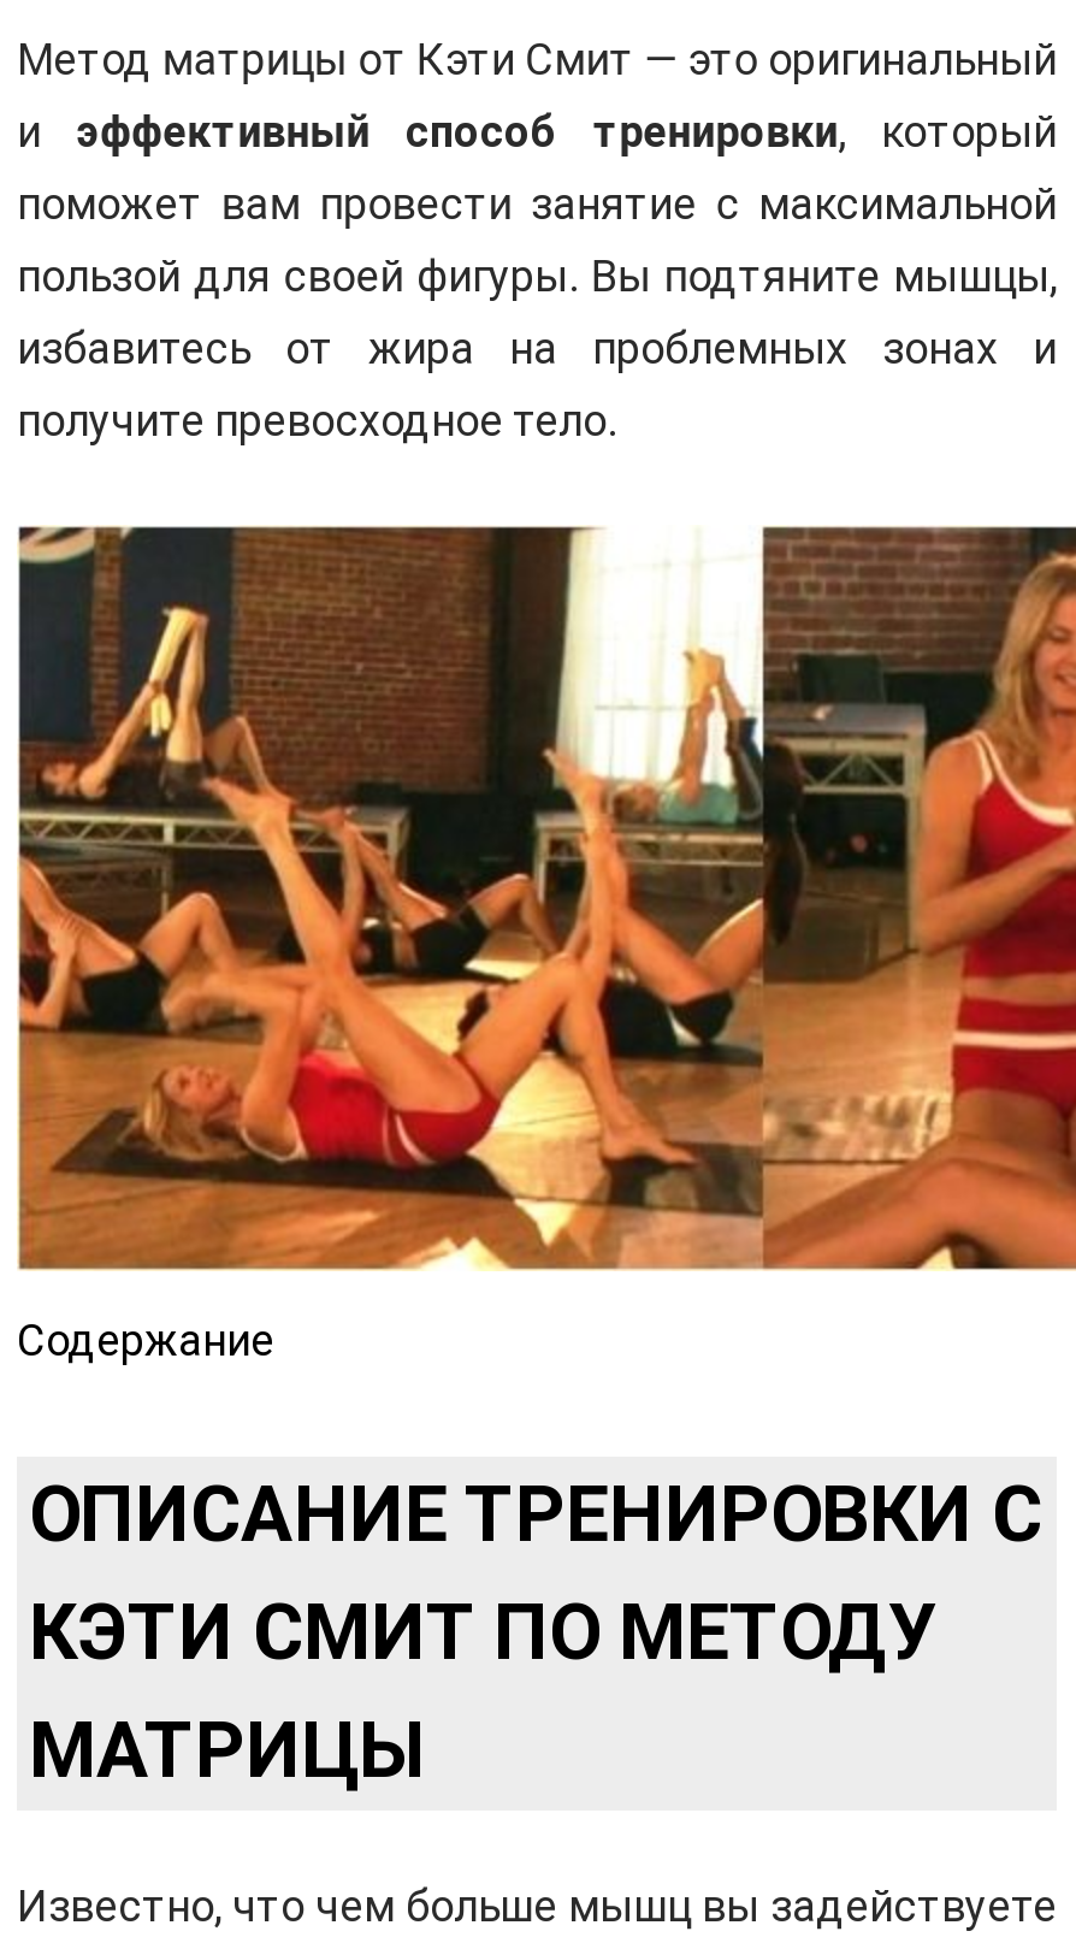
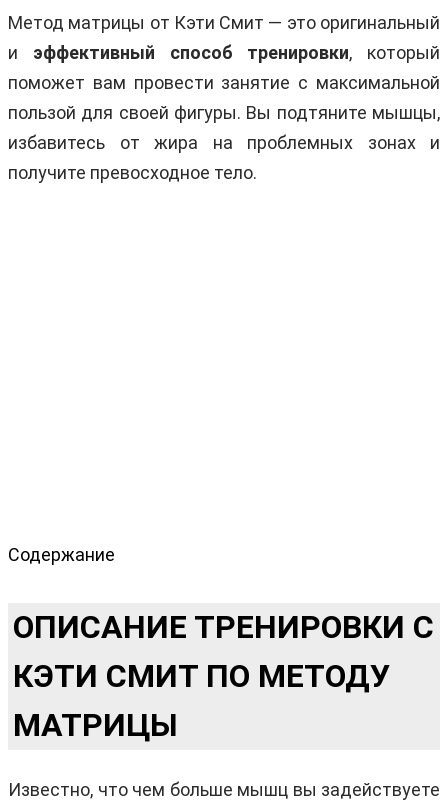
- [image]
